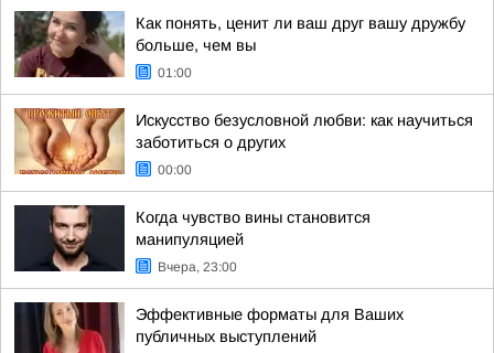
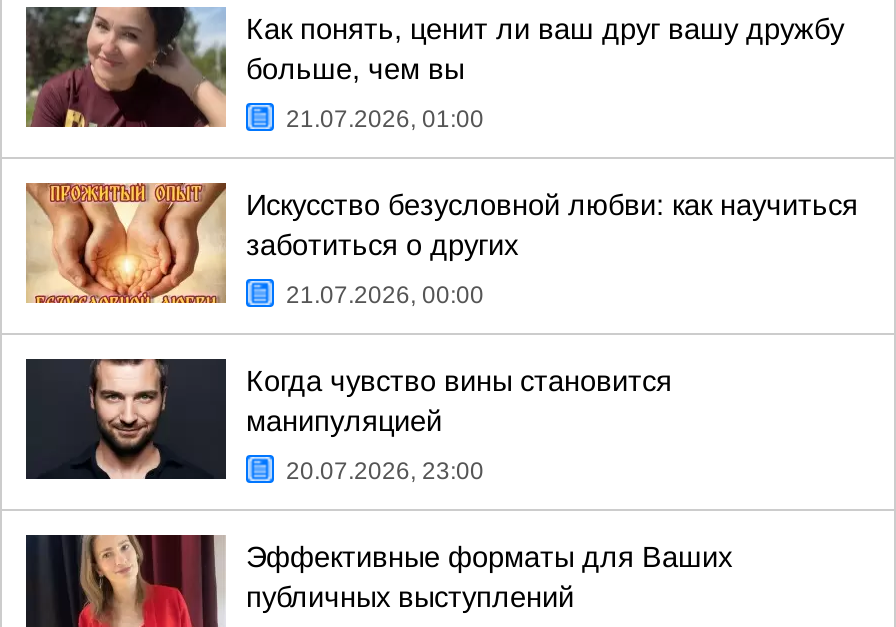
- 01:00
+ 21.07.2026, 01:00

- 00:00
+ 21.07.2026, 00:00

- Вчера, 23:00
+ 20.07.2026, 23:00
